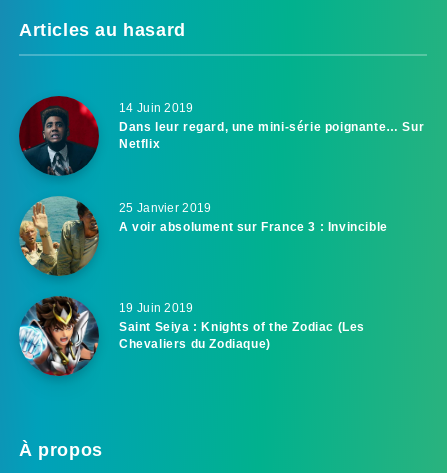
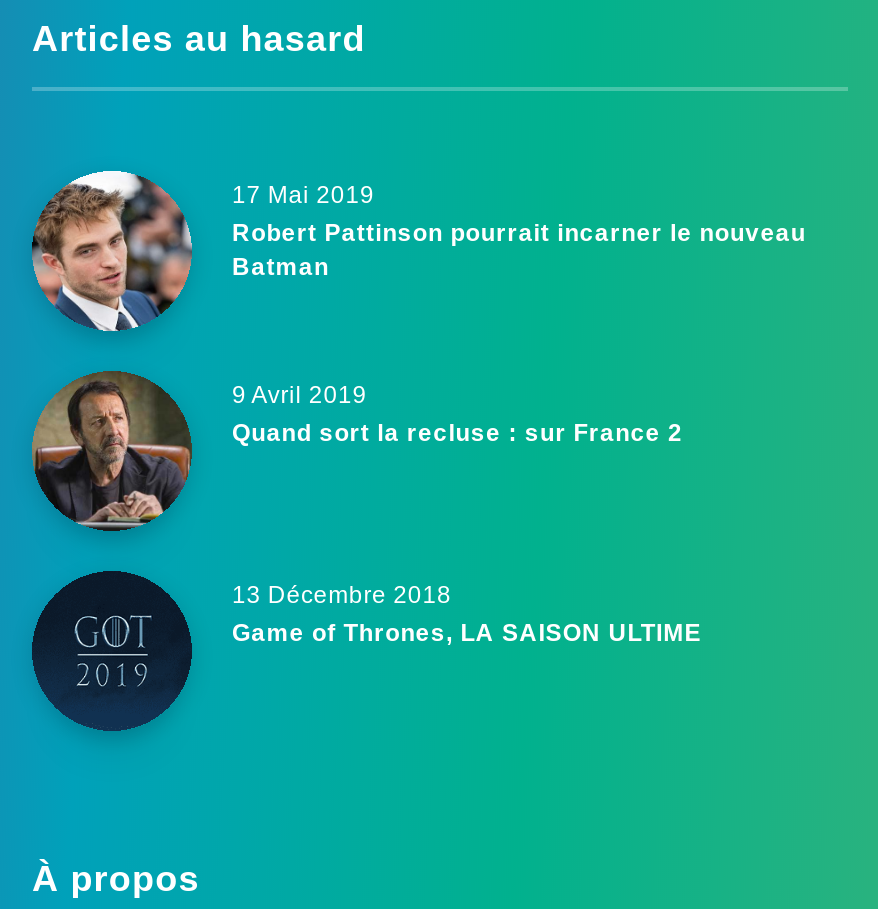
- [image]
- 14 Juin 2019
- Dans leur regard, une mini-série poignante… Sur
- Netflix
+ [image]
+ 17 Mai 2019
+ Robert Pattinson pourrait incarner le nouveau
+ Batman

- [image]
- 25 Janvier 2019
- A voir absolument sur France 3 : Invincible
+ [image]
+ 9 Avril 2019
+ Quand sort la recluse : sur France 2

- [image]
- 19 Juin 2019
- Saint Seiya : Knights of the Zodiac (Les
- Chevaliers du Zodiaque)
+ [image]
+ 13 Décembre 2018
+ Game of Thrones, LA SAISON ULTIME
